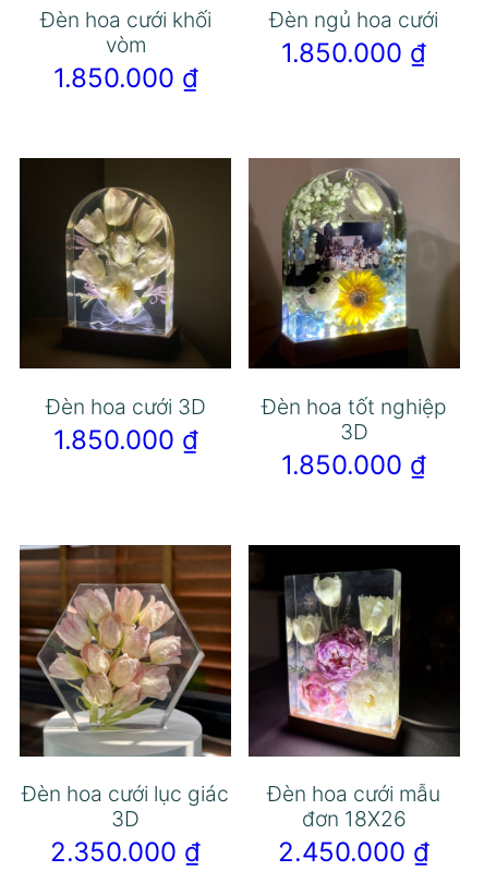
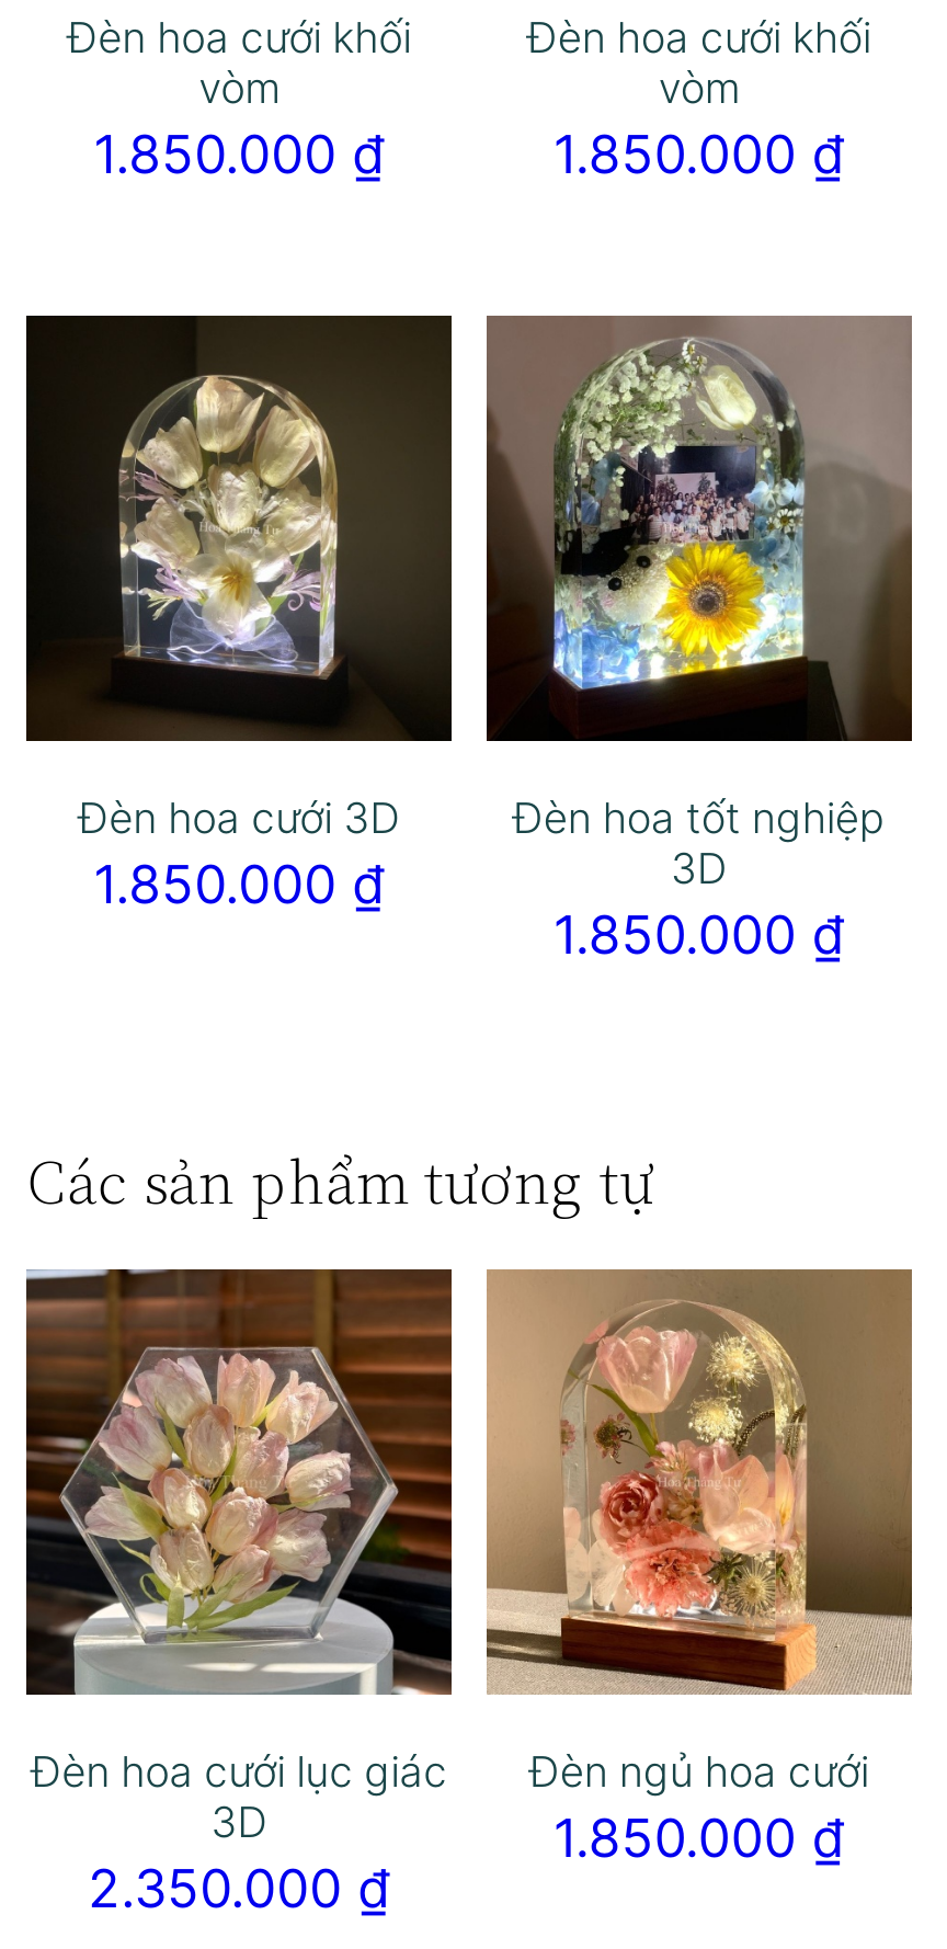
moved down: Đèn ngủ hoa cưới

+ Đèn hoa cưới khối
+ vòm

+ Các sản phẩm tương tự

- [image]
+ [image]

- Đèn hoa cưới mẫu
- đơn 18X26
- 2.450.000 ₫
+ 1.850.000 ₫
